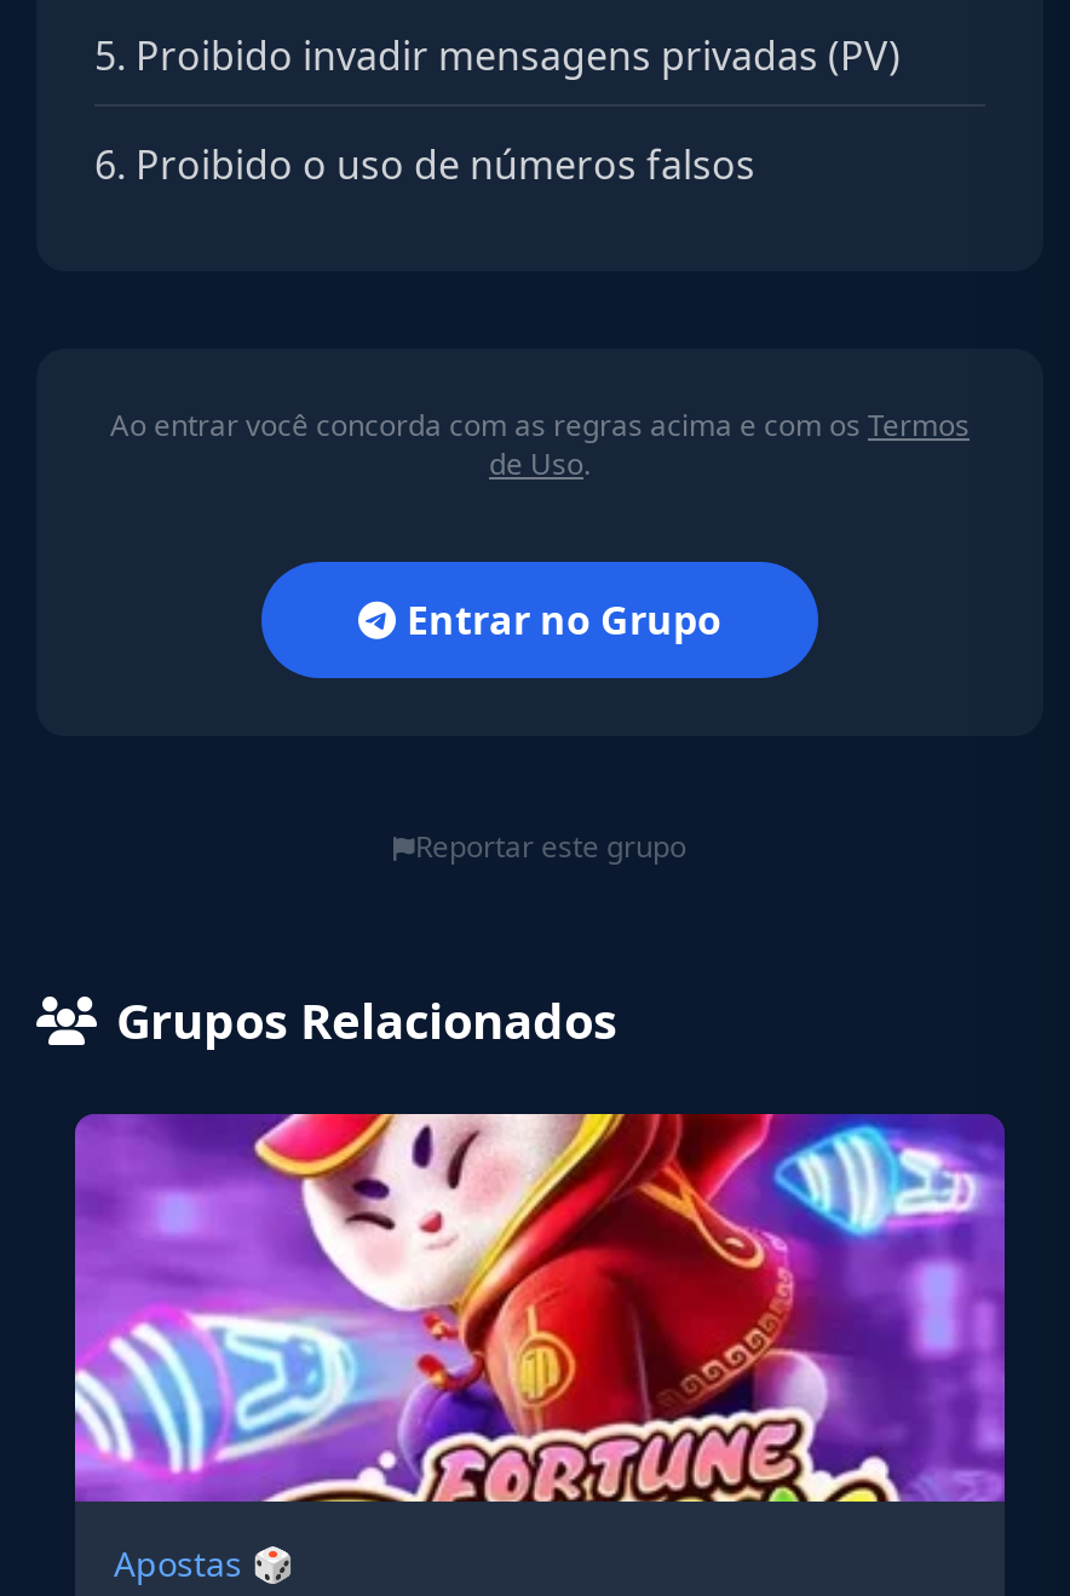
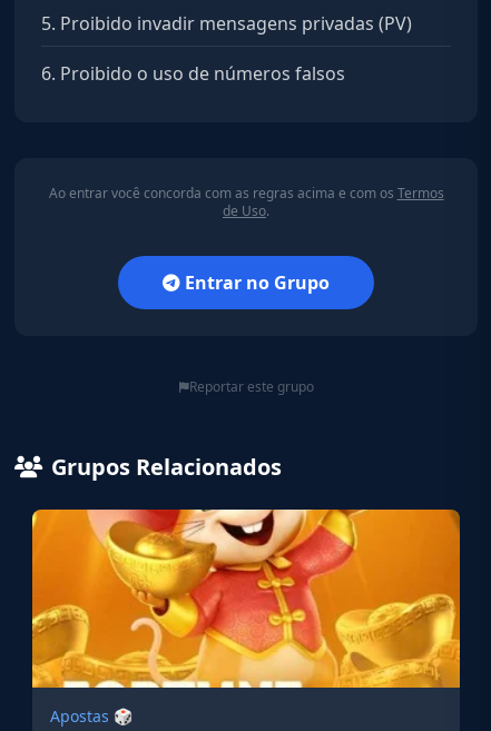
- [image]
+ [image]
